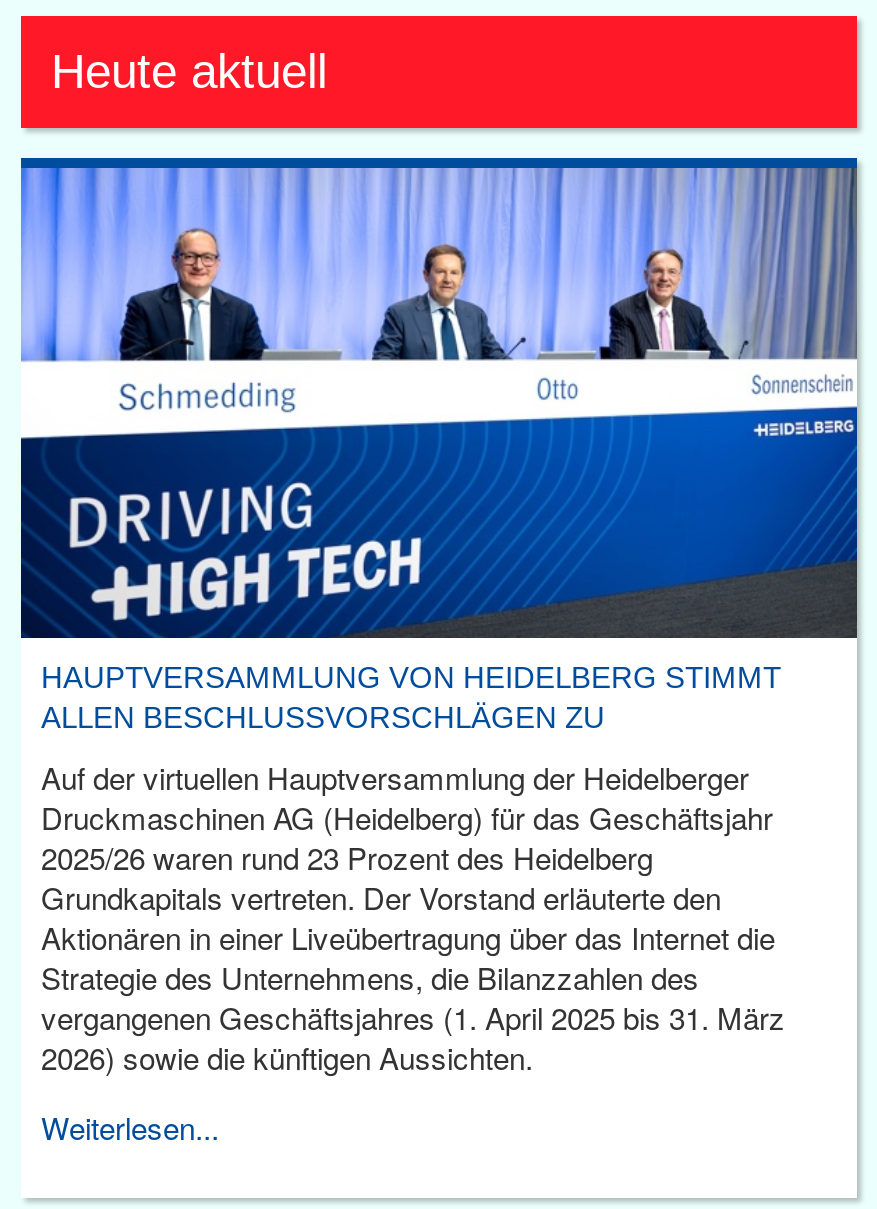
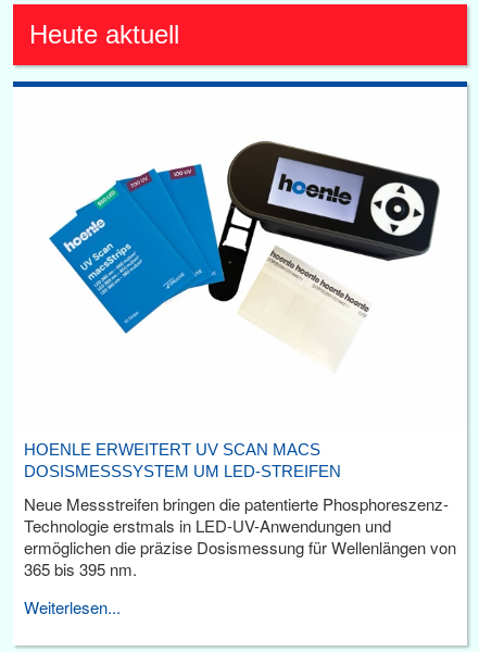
- [image]
+ [image]

- HAUPTVERSAMMLUNG VON HEIDELBERG STIMMT
- ALLEN BESCHLUSSVORSCHLÄGEN ZU
+ HOENLE ERWEITERT UV SCAN MACS
+ DOSISMESSSYSTEM UM LED-STREIFEN

- Auf der virtuellen Hauptversammlung der Heidelberger
- Druckmaschinen AG (Heidelberg) für das Geschäftsjahr
- 2025/26 waren rund 23 Prozent des Heidelberg
- Grundkapitals vertreten. Der Vorstand erläuterte den
- Aktionären in einer Liveübertragung über das Internet die
- Strategie des Unternehmens, die Bilanzzahlen des
- vergangenen Geschäftsjahres (1. April 2025 bis 31. März
- 2026) sowie die künftigen Aussichten.
+ Neue Messstreifen bringen die patentierte Phosphoreszenz-
+ Technologie erstmals in LED-UV-Anwendungen und
+ ermöglichen die präzise Dosismessung für Wellenlängen von
+ 365 bis 395 nm.
